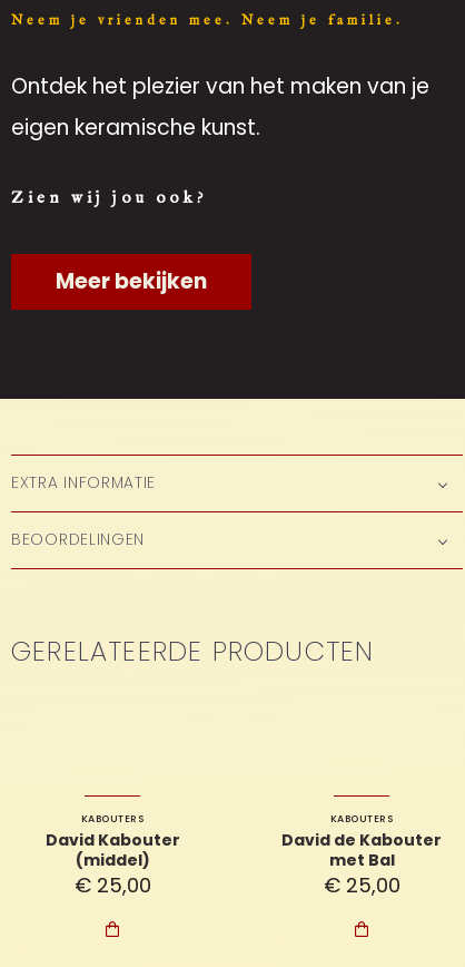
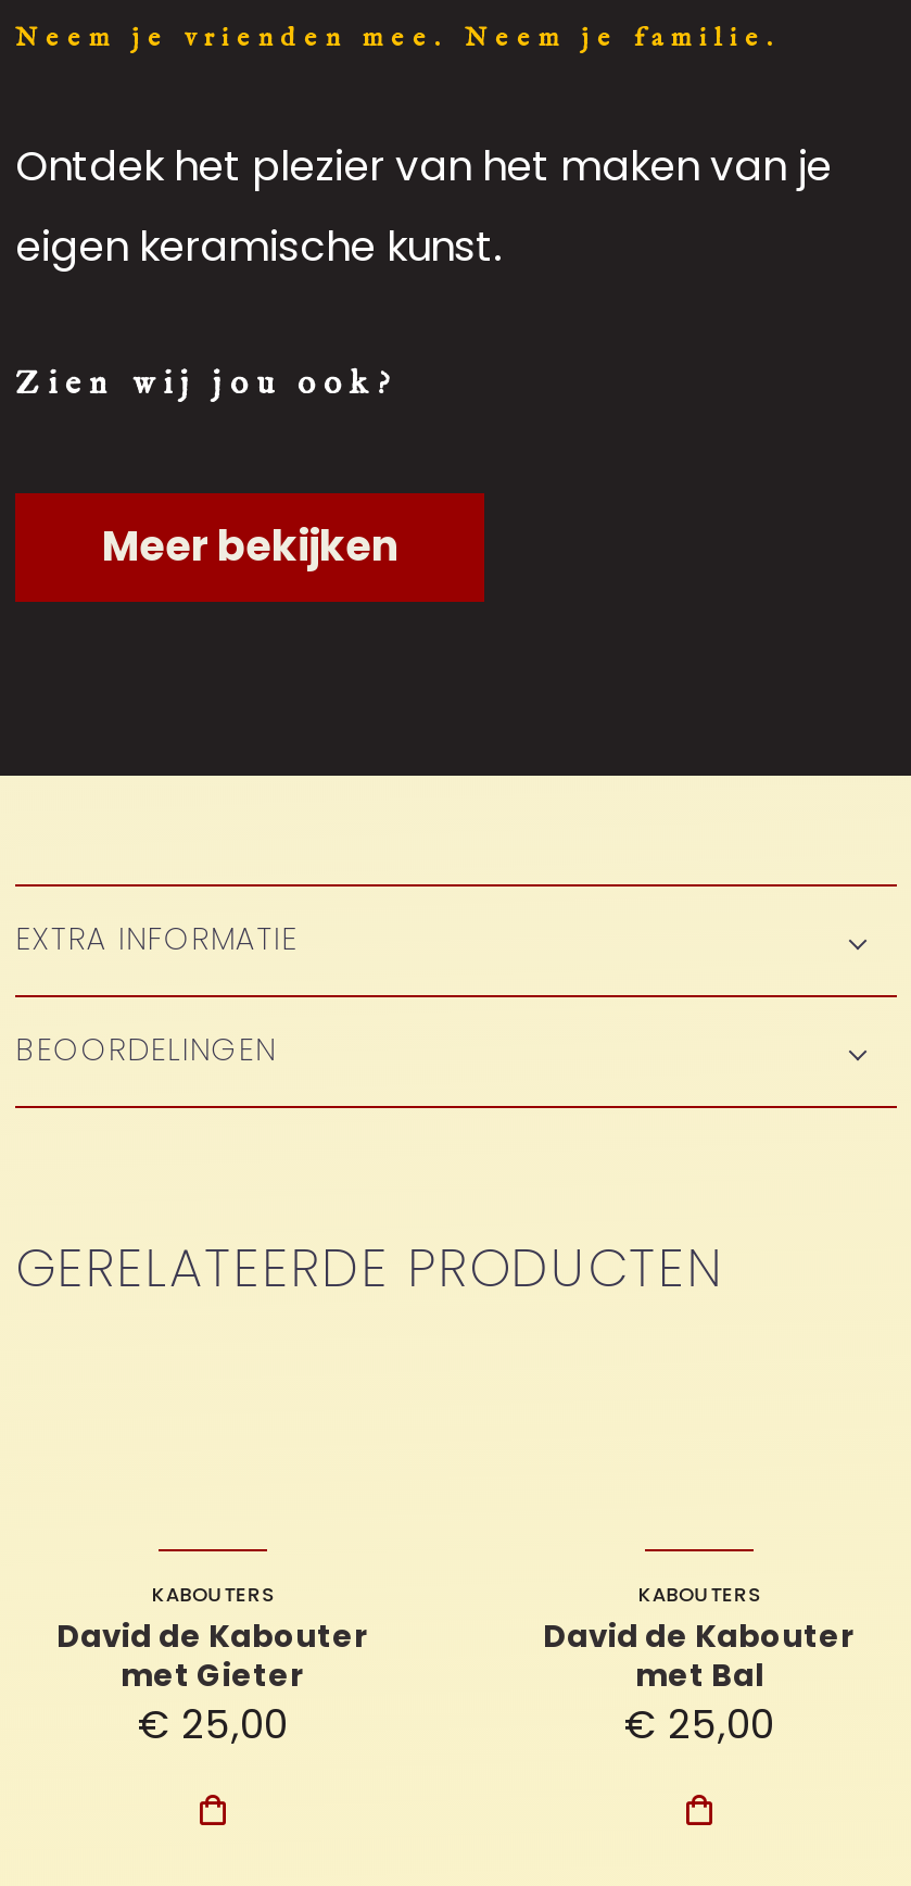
- David Kabouter
- (middel)
+ David de Kabouter
+ met Gieter
